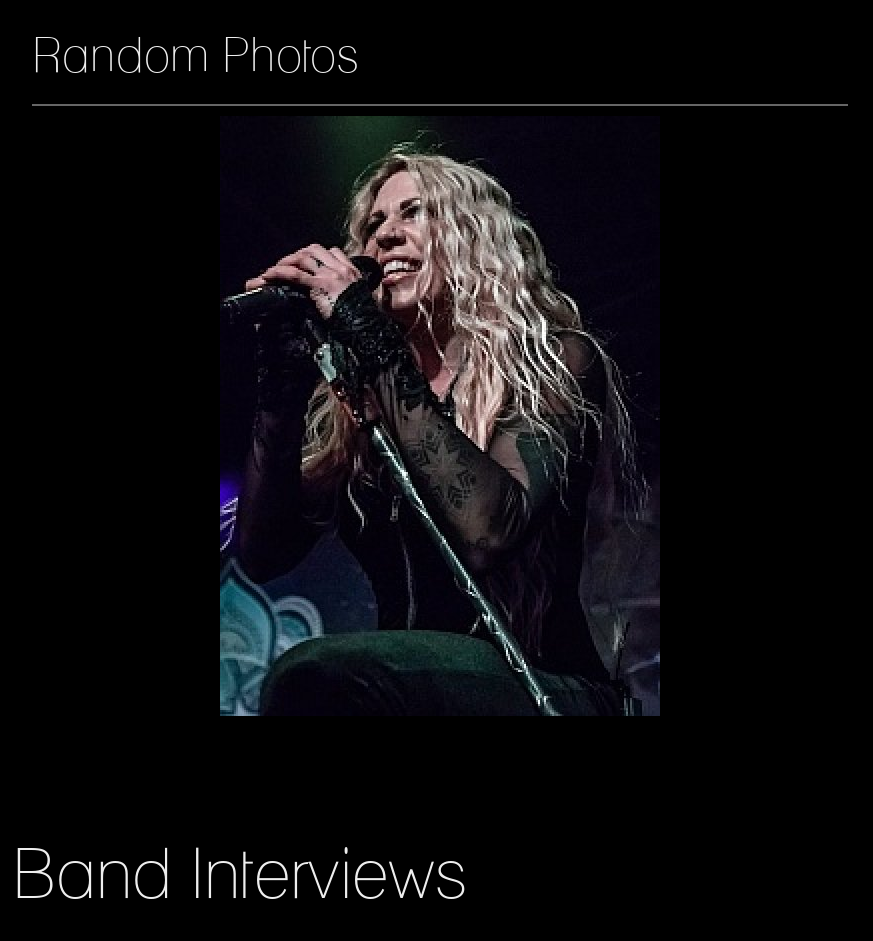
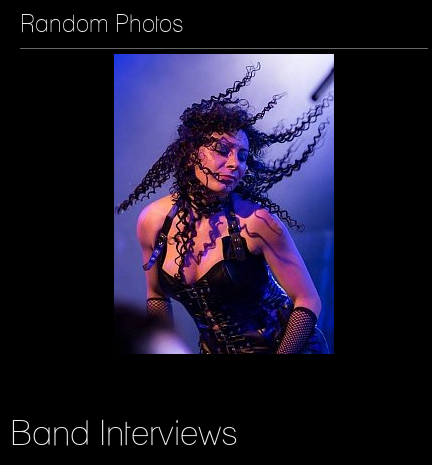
- [image]
+ [image]
